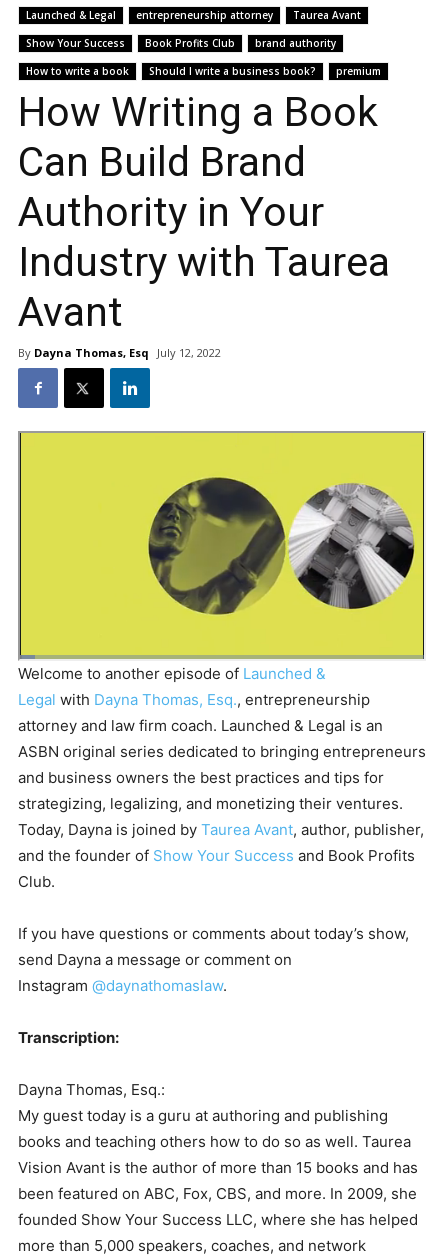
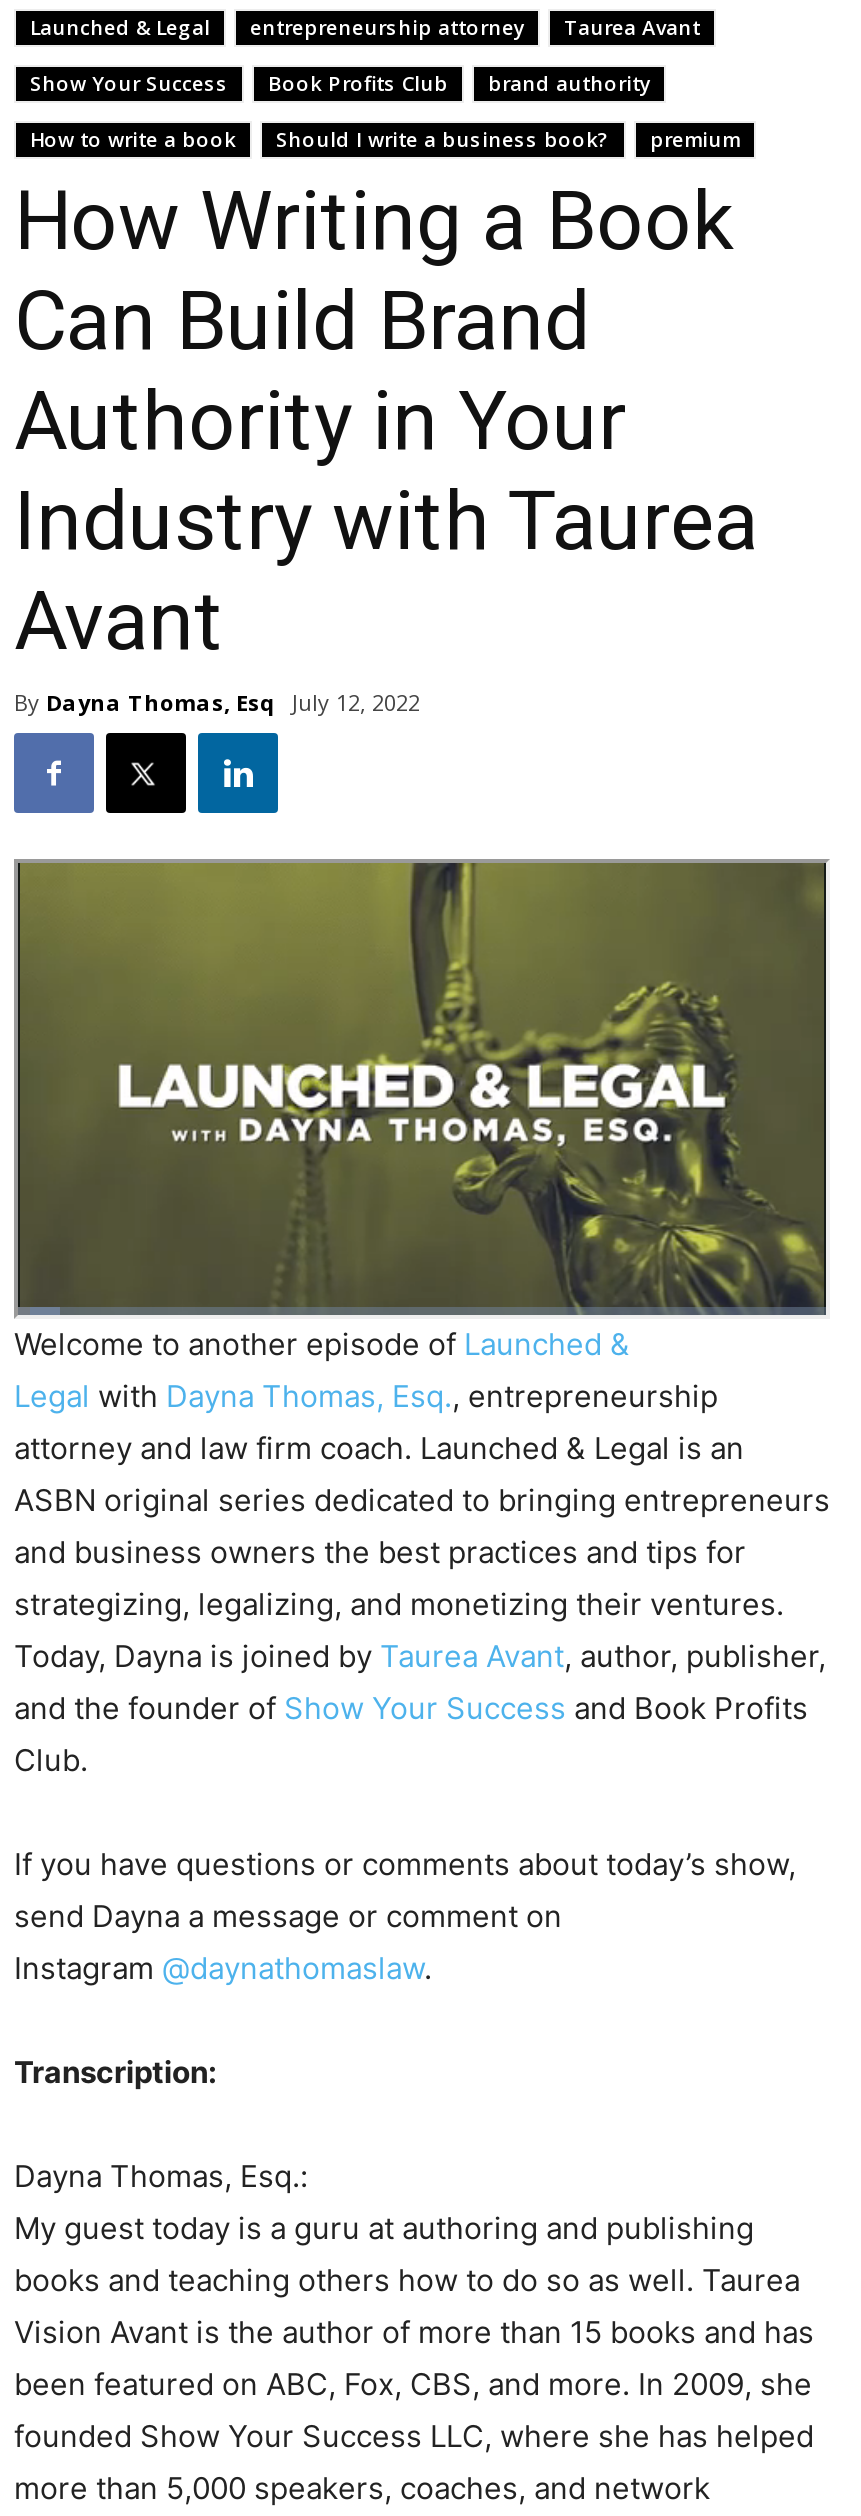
- [image]
+ [image]
